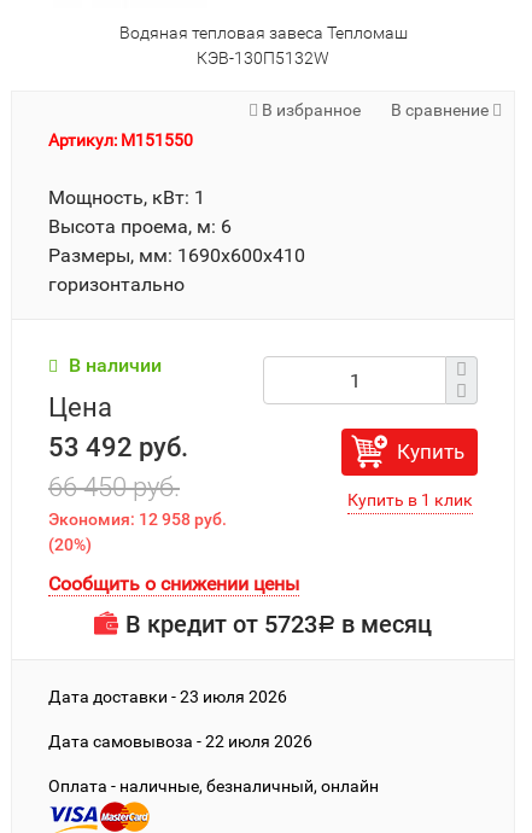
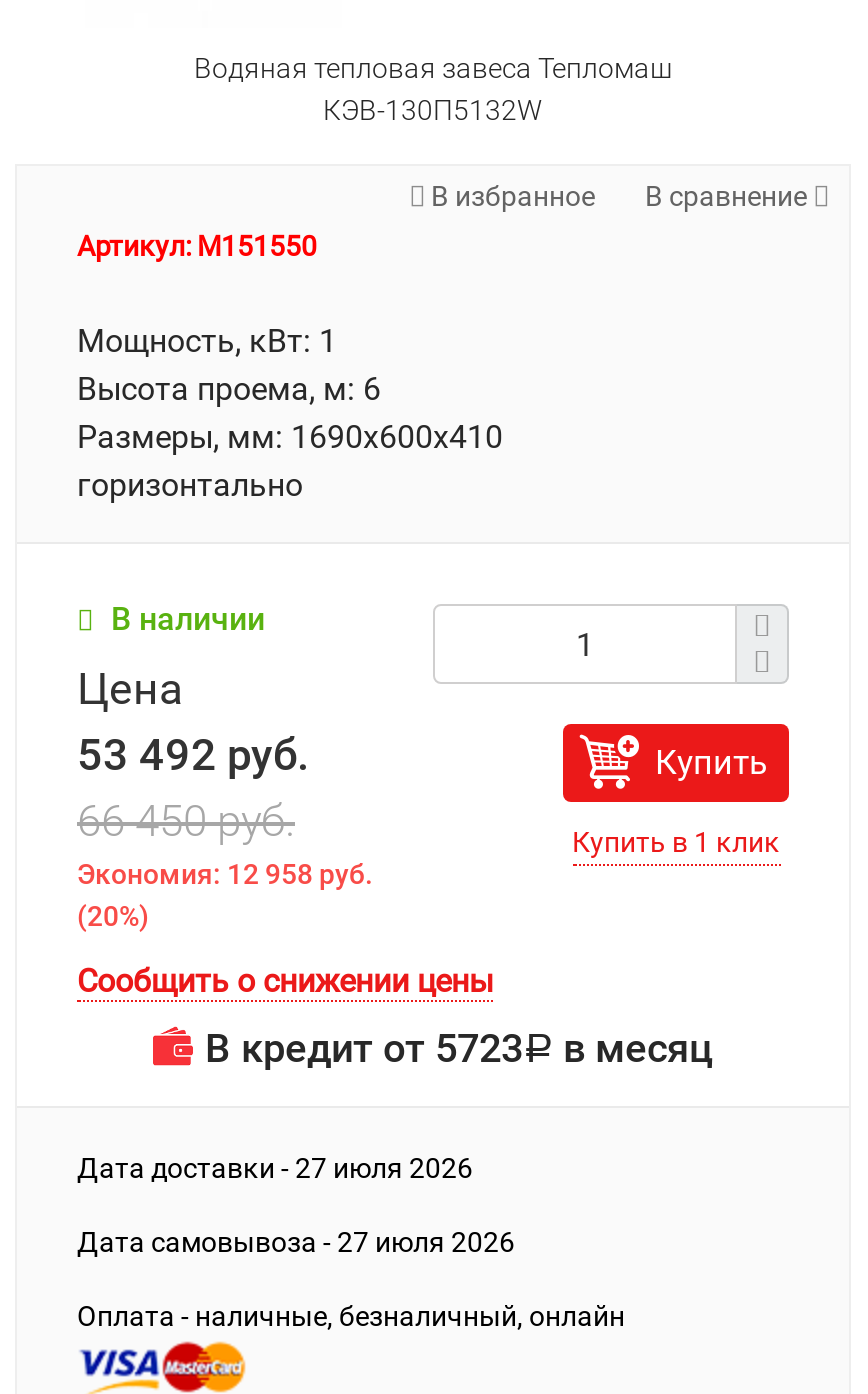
- Дата доставки - 23 июля 2026
+ Дата доставки - 27 июля 2026

- Дата cамовывоза - 22 июля 2026
+ Дата cамовывоза - 27 июля 2026
